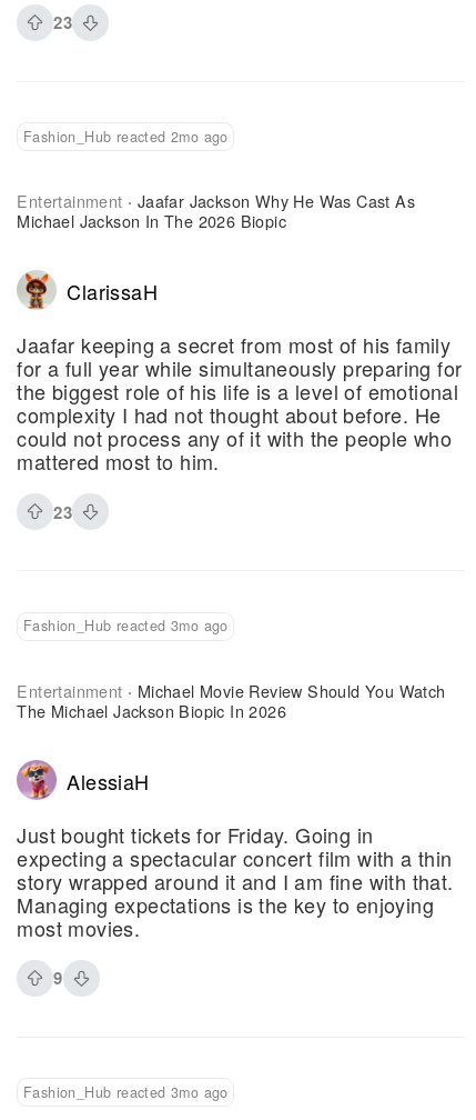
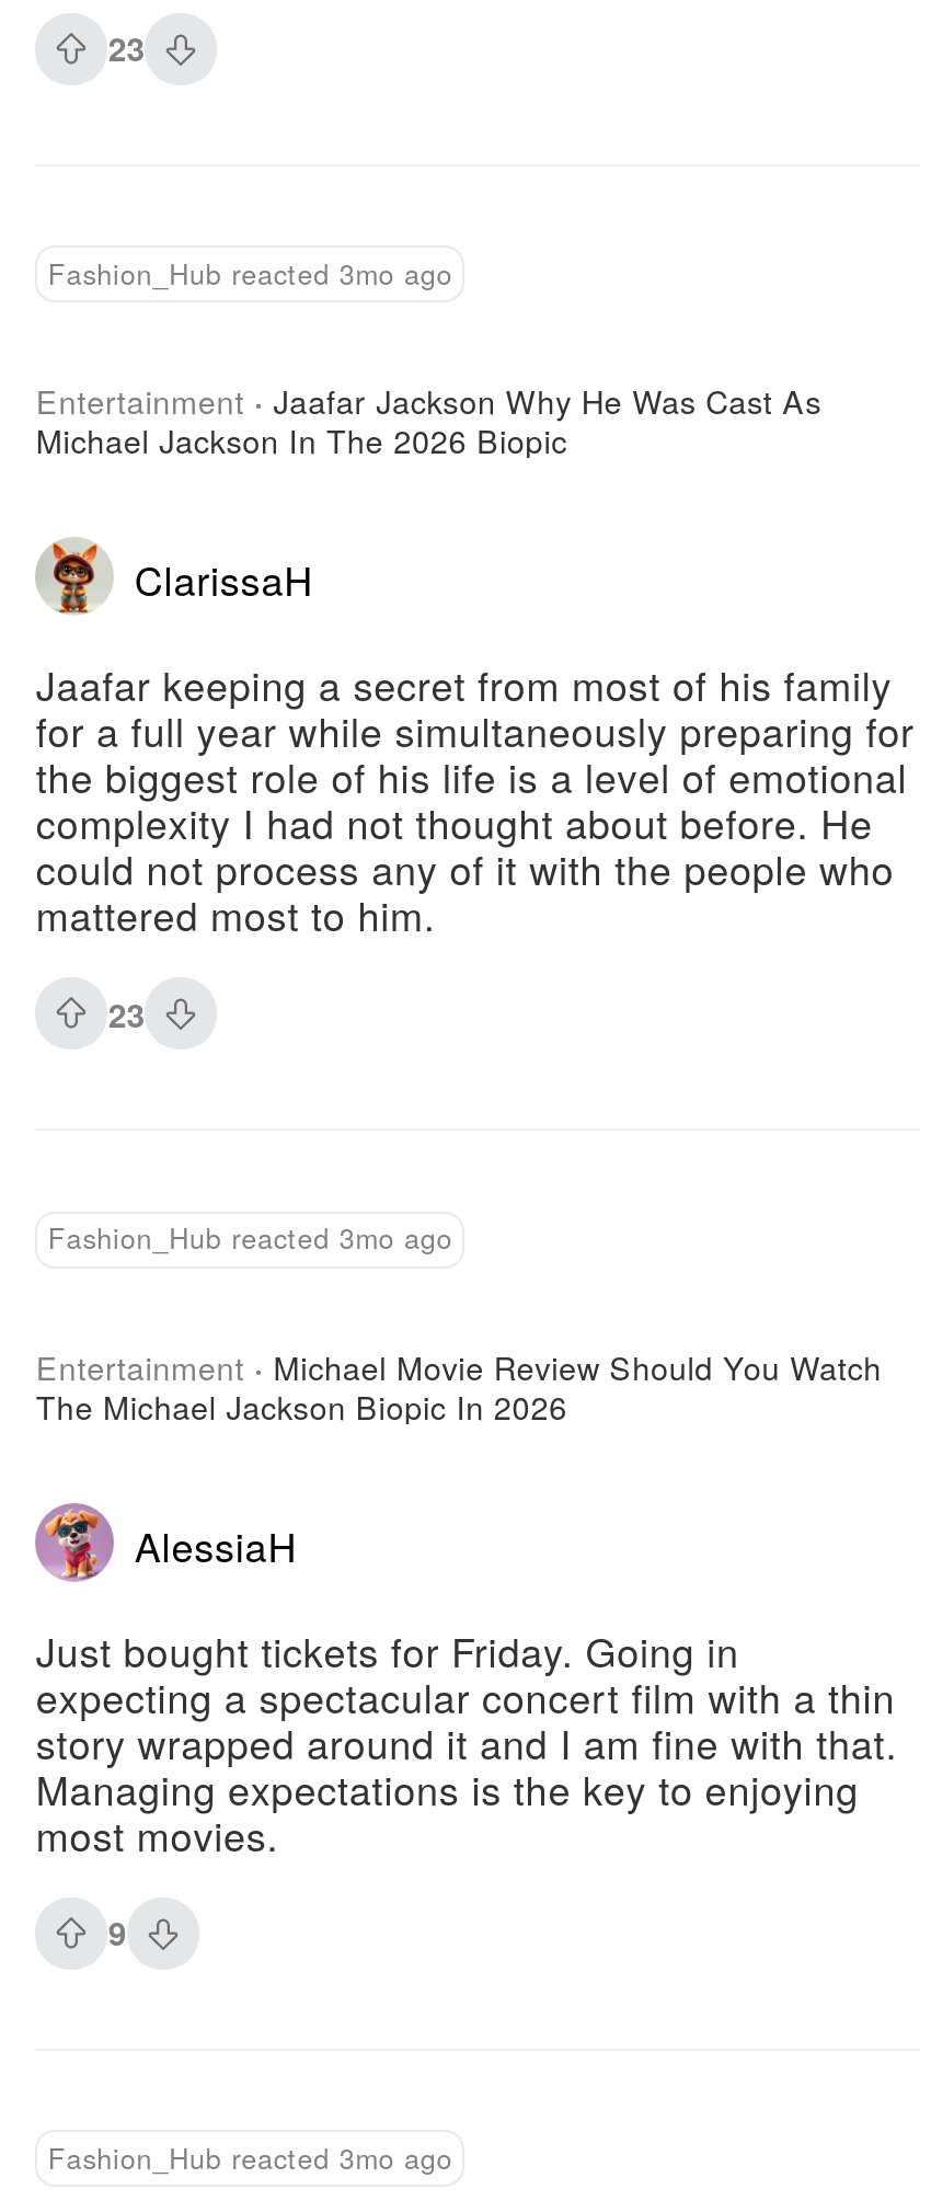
- Fashion_Hub reacted 2mo ago
+ Fashion_Hub reacted 3mo ago
